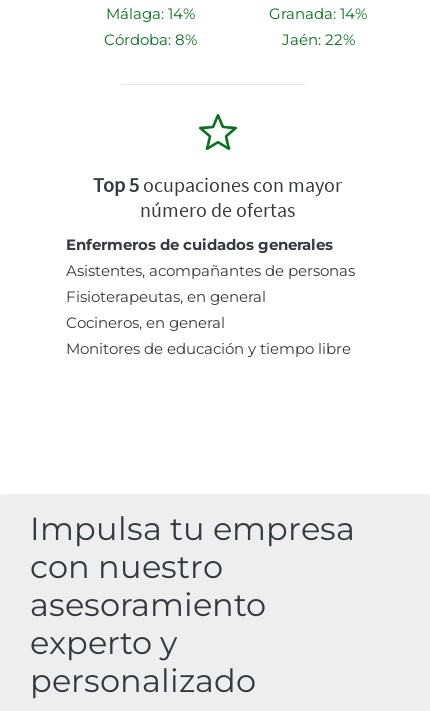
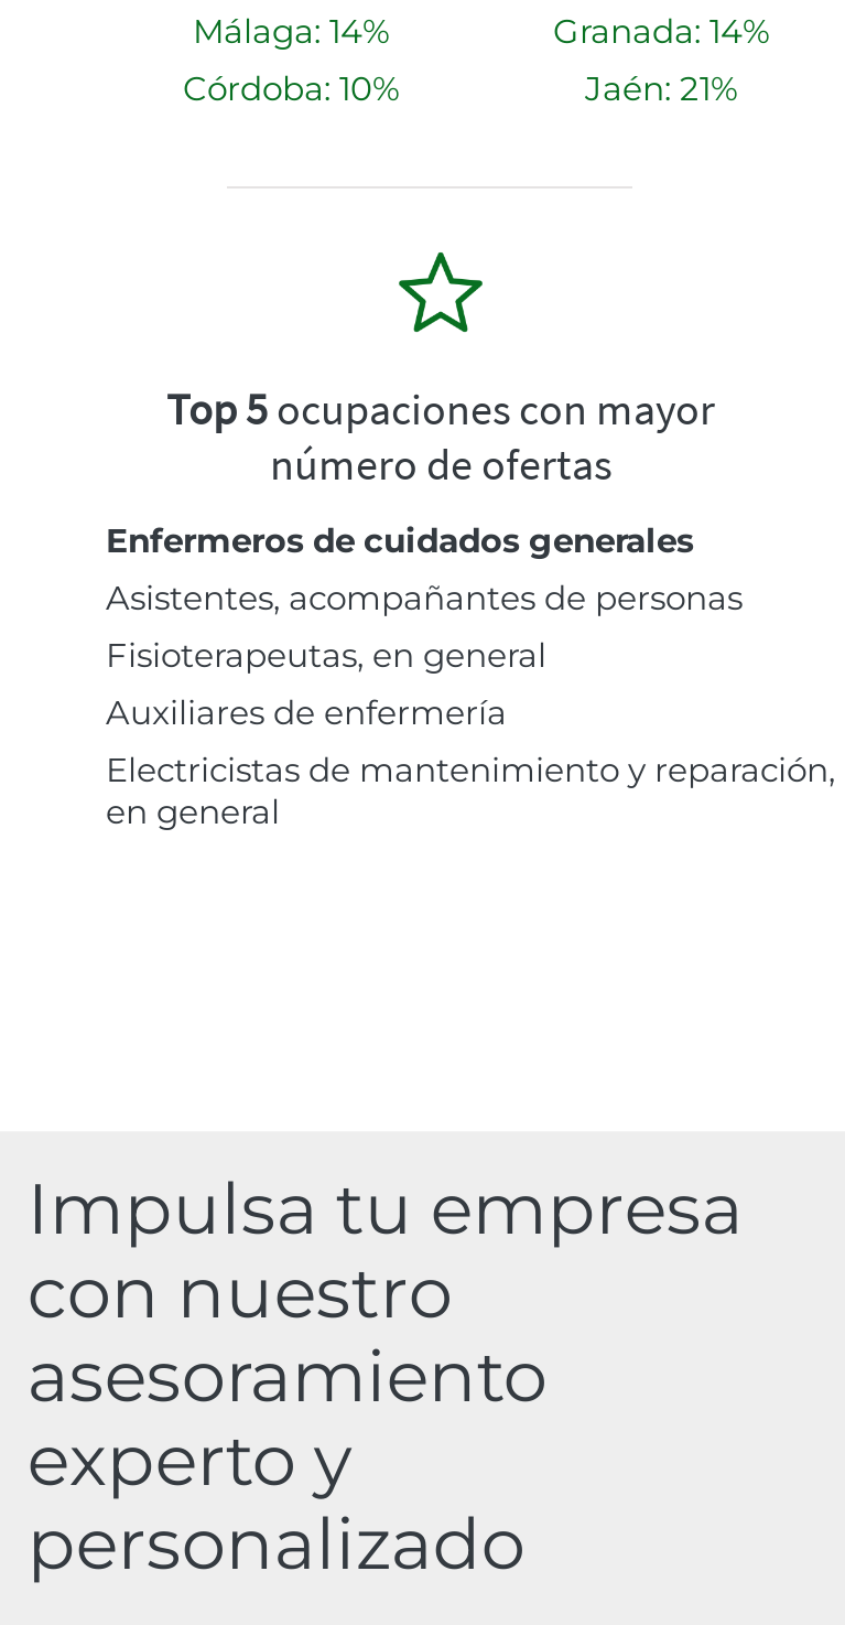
- Córdoba: 8%
+ Córdoba: 10%

- Jaén: 22%
+ Jaén: 21%

- Cocineros, en general
- Monitores de educación y tiempo libre
+ Auxiliares de enfermería
+ Electricistas de mantenimiento y reparación,
+ en general
